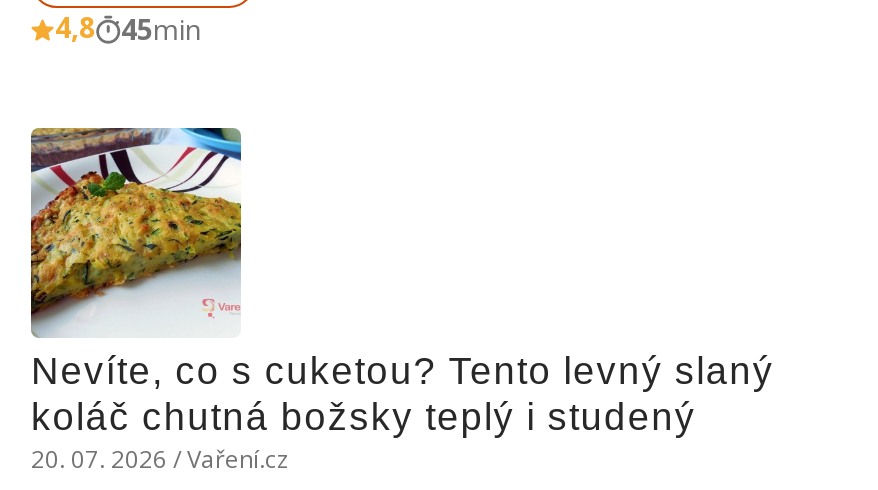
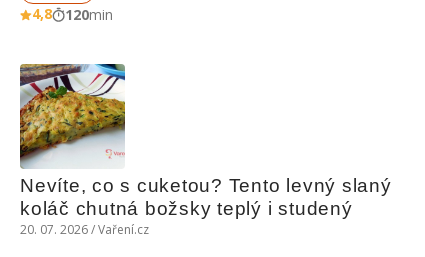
- 4,8 45min
+ 4,8 120min
